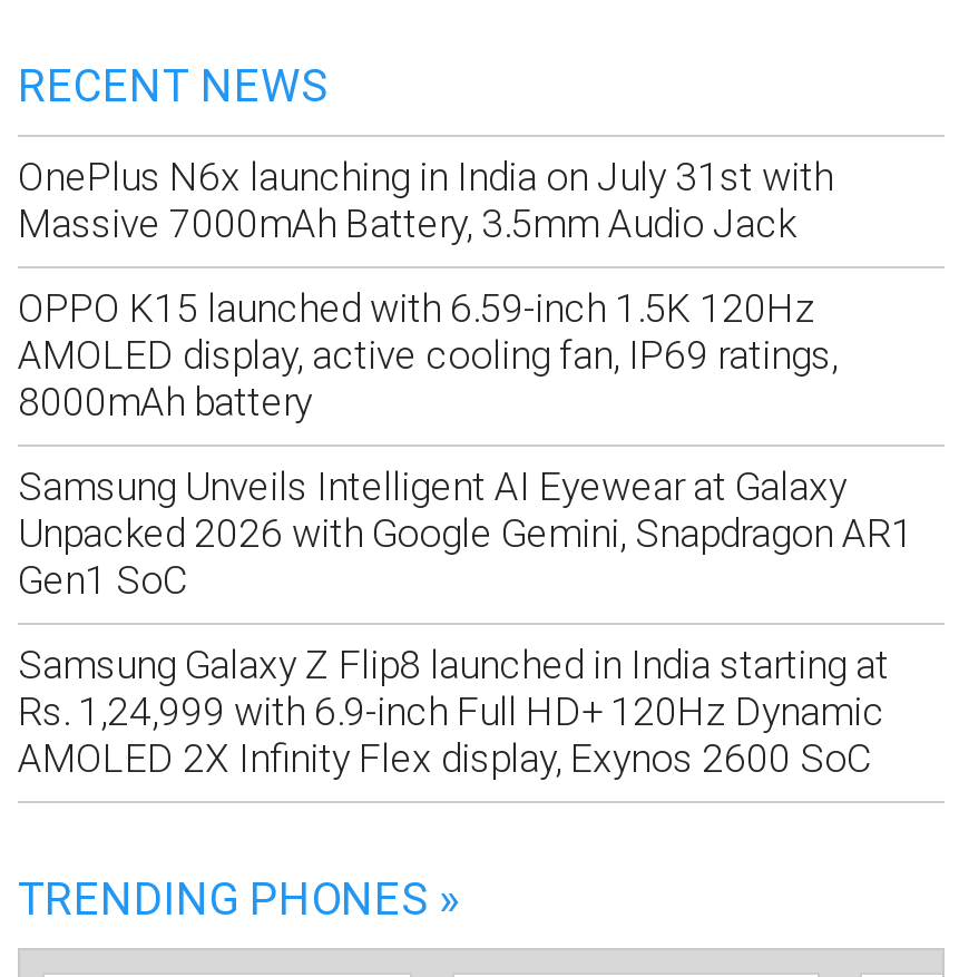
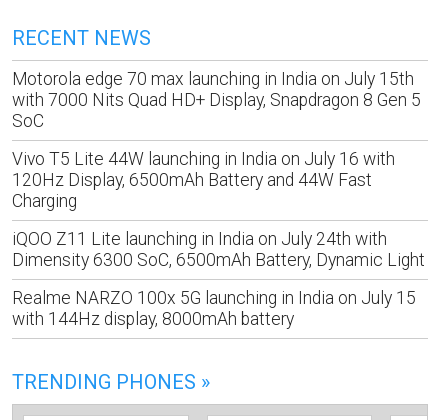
- OnePlus N6x launching in India on July 31st with
- Massive 7000mAh Battery, 3.5mm Audio Jack
+ Motorola edge 70 max launching in India on July 15th
+ with 7000 Nits Quad HD+ Display, Snapdragon 8 Gen 5
+ SoC

- OPPO K15 launched with 6.59-inch 1.5K 120Hz
- AMOLED display, active cooling fan, IP69 ratings,
- 8000mAh battery
+ Vivo T5 Lite 44W launching in India on July 16 with
+ 120Hz Display, 6500mAh Battery and 44W Fast
+ Charging

- Samsung Unveils Intelligent AI Eyewear at Galaxy
- Unpacked 2026 with Google Gemini, Snapdragon AR1
- Gen1 SoC
+ iQOO Z11 Lite launching in India on July 24th with
+ Dimensity 6300 SoC, 6500mAh Battery, Dynamic Light

- Samsung Galaxy Z Flip8 launched in India starting at
- Rs. 1,24,999 with 6.9-inch Full HD+ 120Hz Dynamic
- AMOLED 2X Infinity Flex display, Exynos 2600 SoC
+ Realme NARZO 100x 5G launching in India on July 15
+ with 144Hz display, 8000mAh battery
